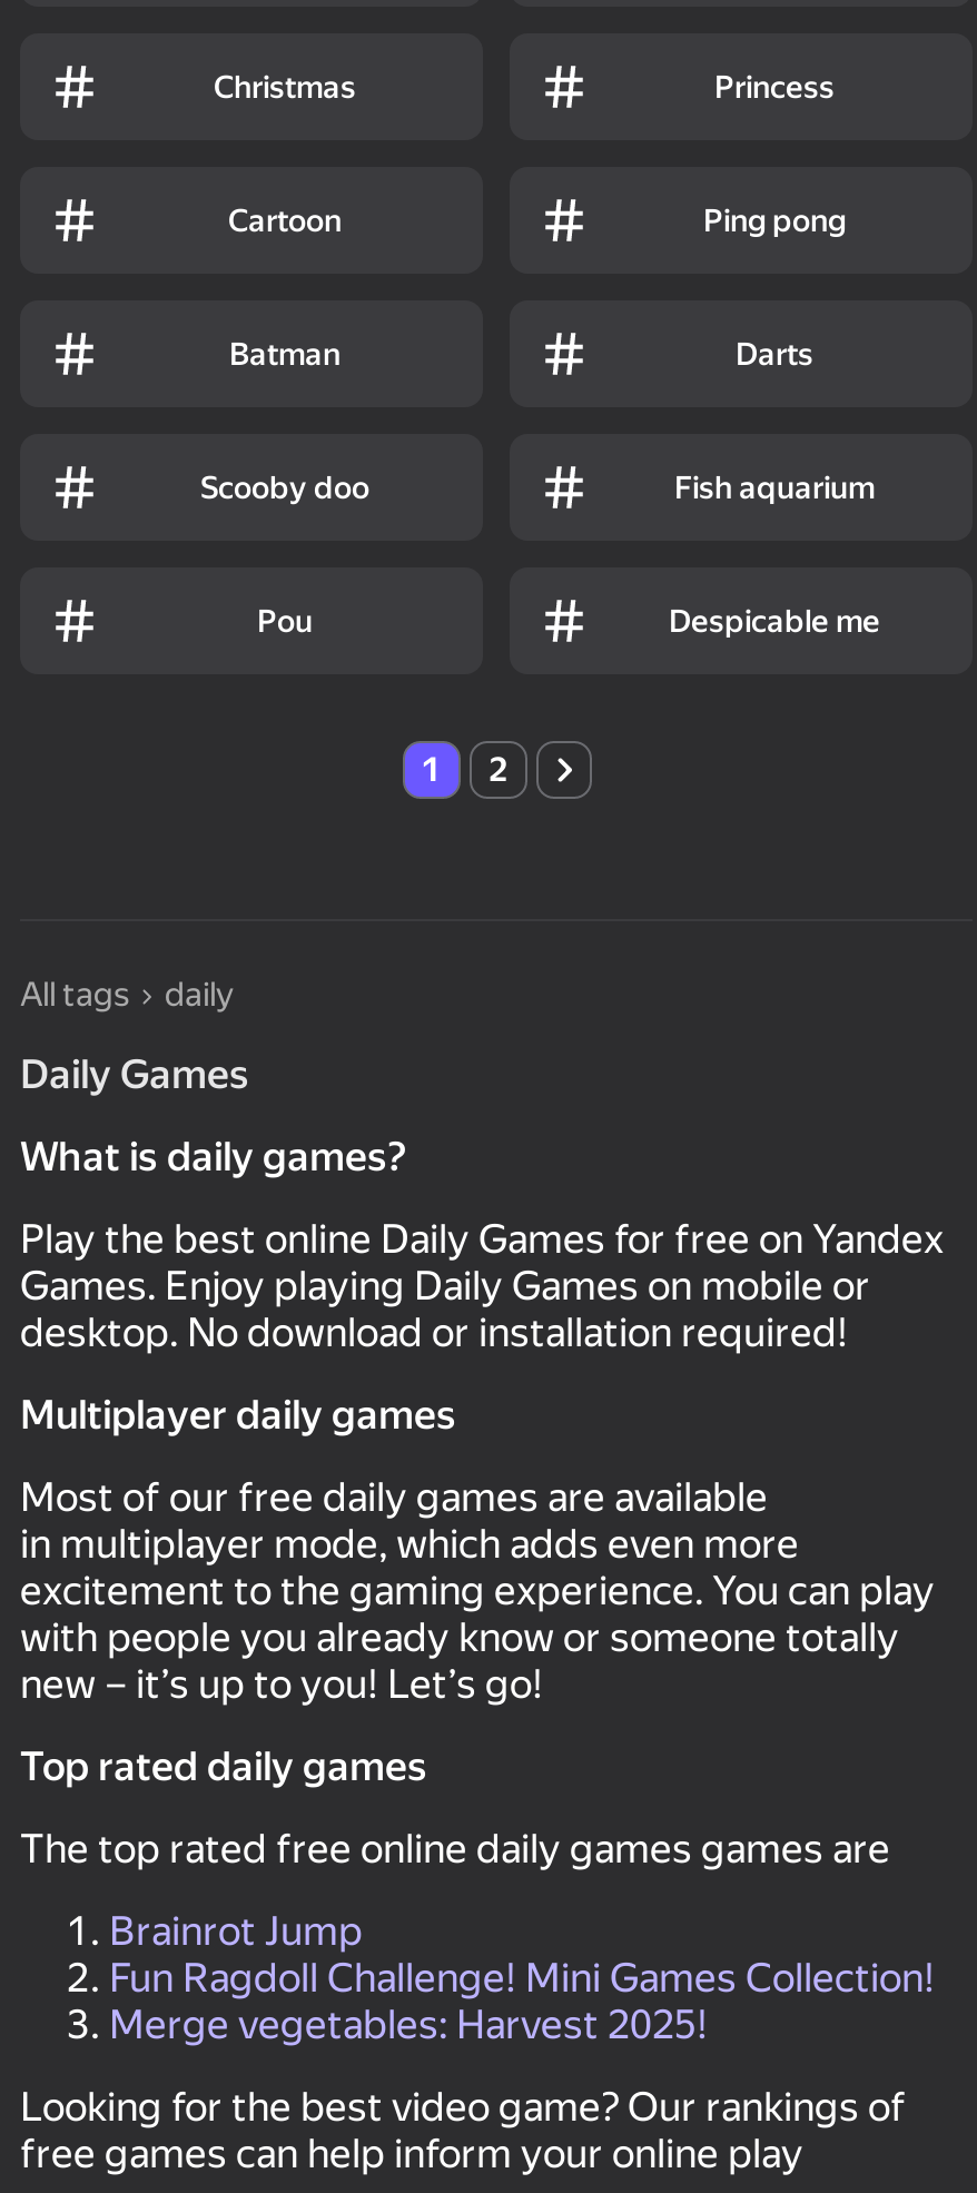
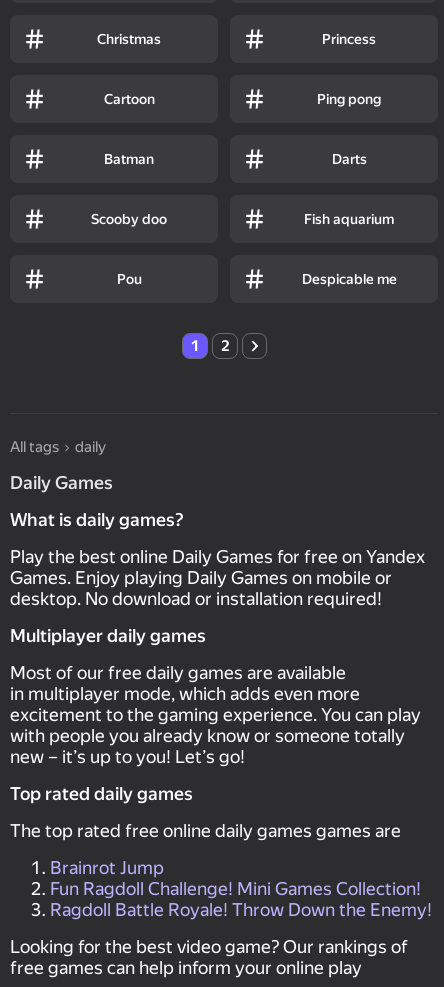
- Merge vegetables: Harvest 2025!
+ Ragdoll Battle Royale! Throw Down the Enemy!
